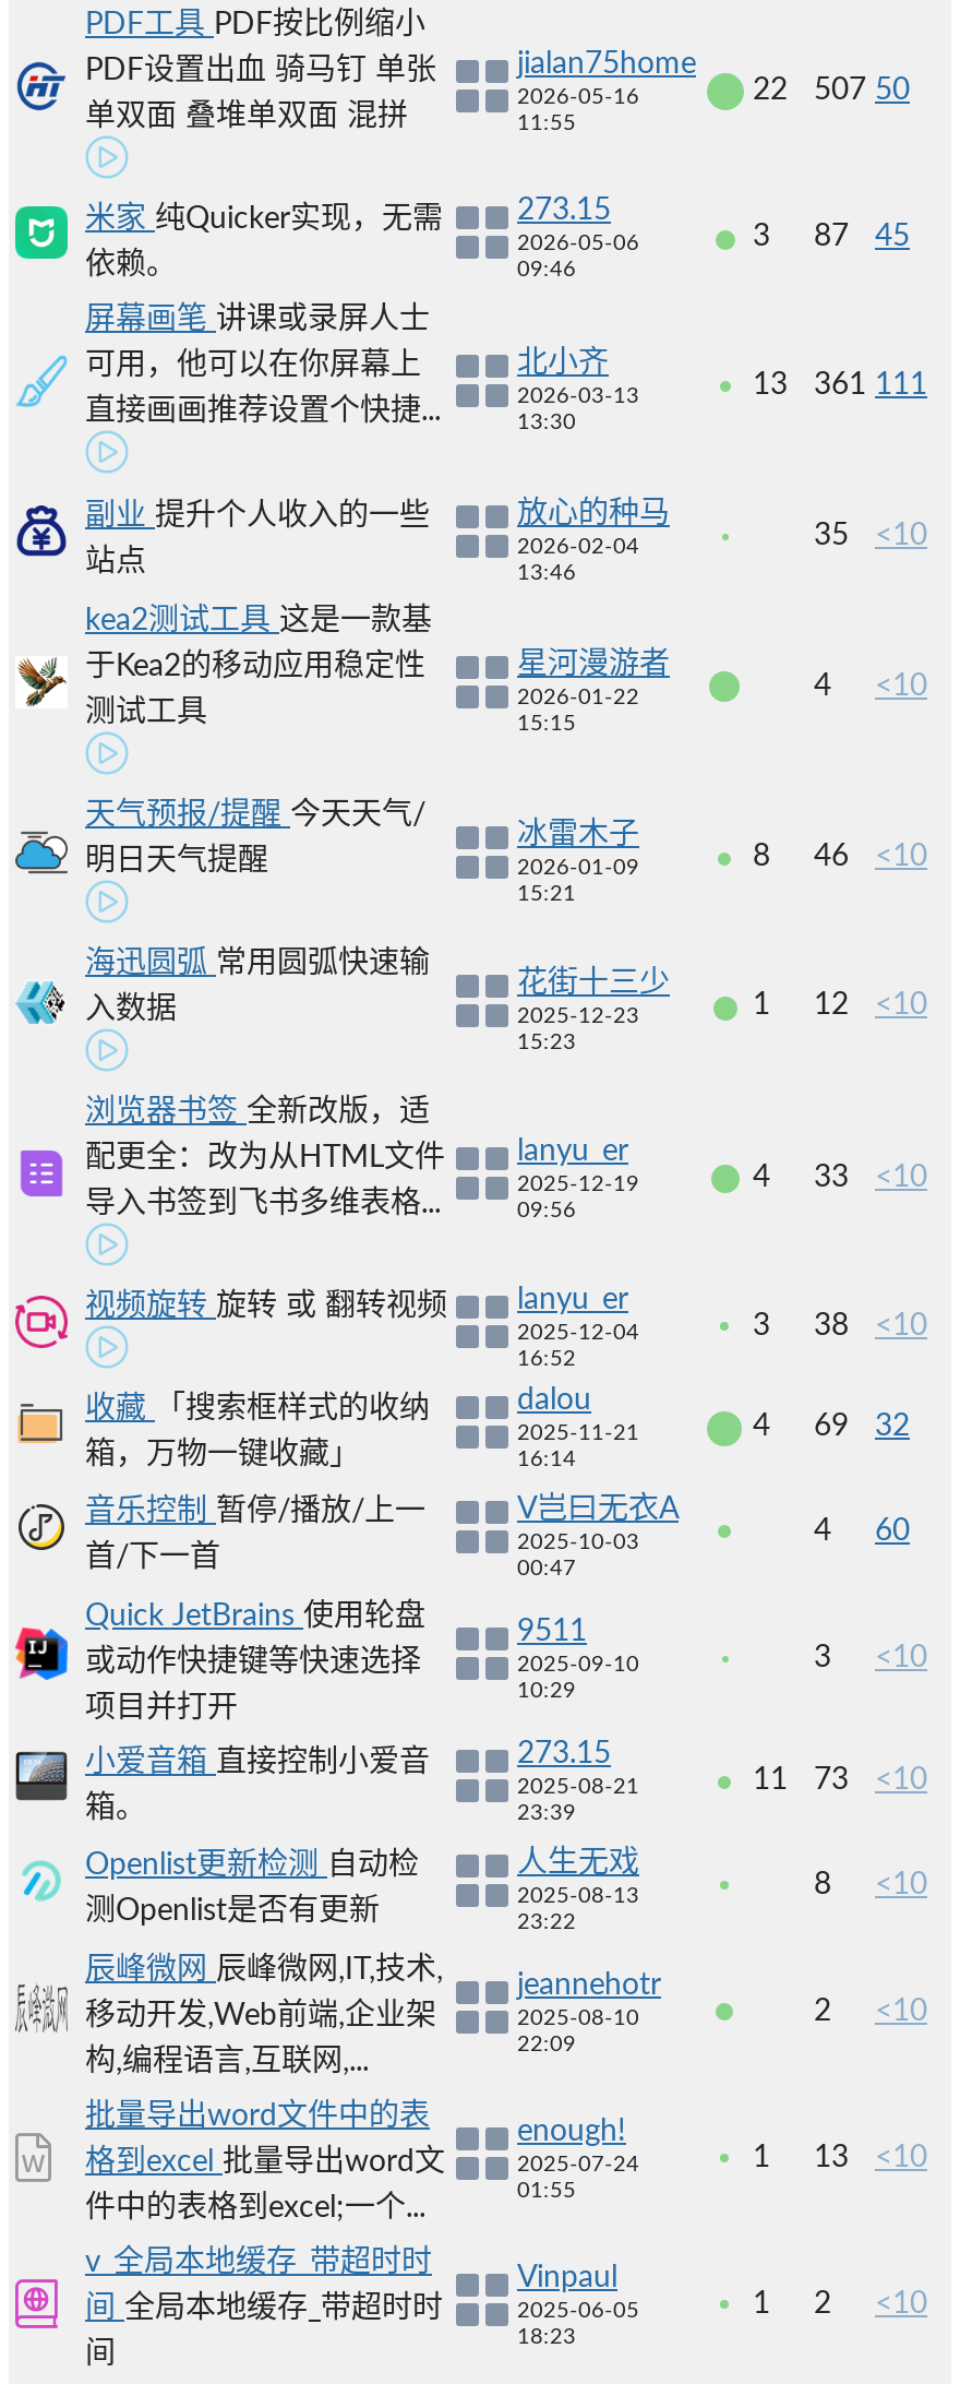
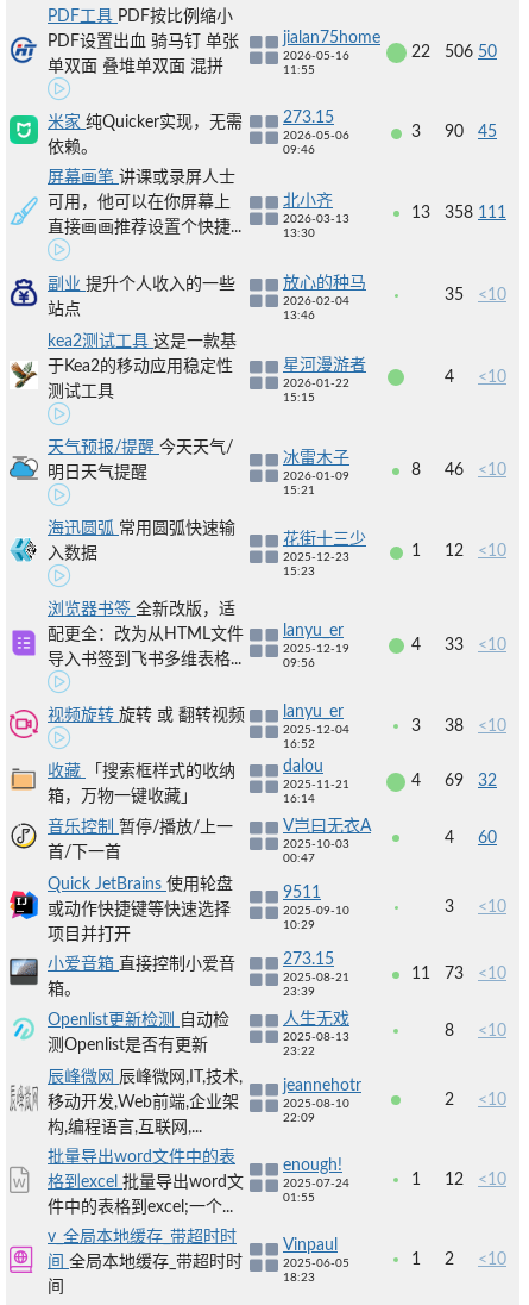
- 22 507 50
+ 22 506 50

- 3 87 45
+ 3 90 45

- 13 361 111
+ 13 358 111

- 1 13 <10
+ 1 12 <10
